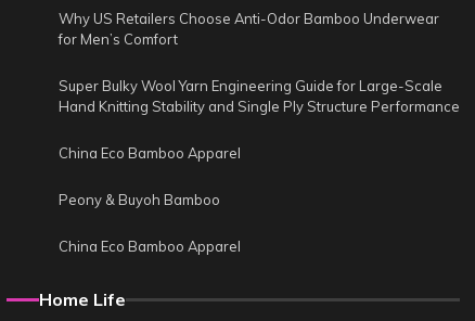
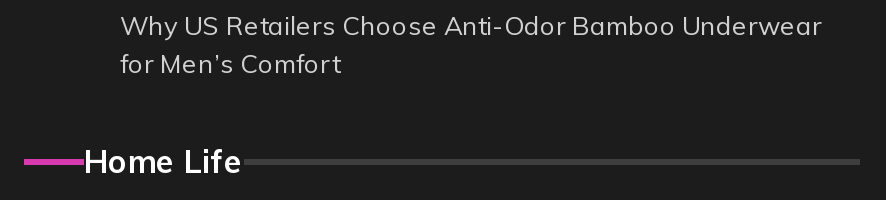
- Super Bulky Wool Yarn Engineering Guide for Large-Scale
- Hand Knitting Stability and Single Ply Structure Performance
- China Eco Bamboo Apparel
- Peony & Buyoh Bamboo
- China Eco Bamboo Apparel
